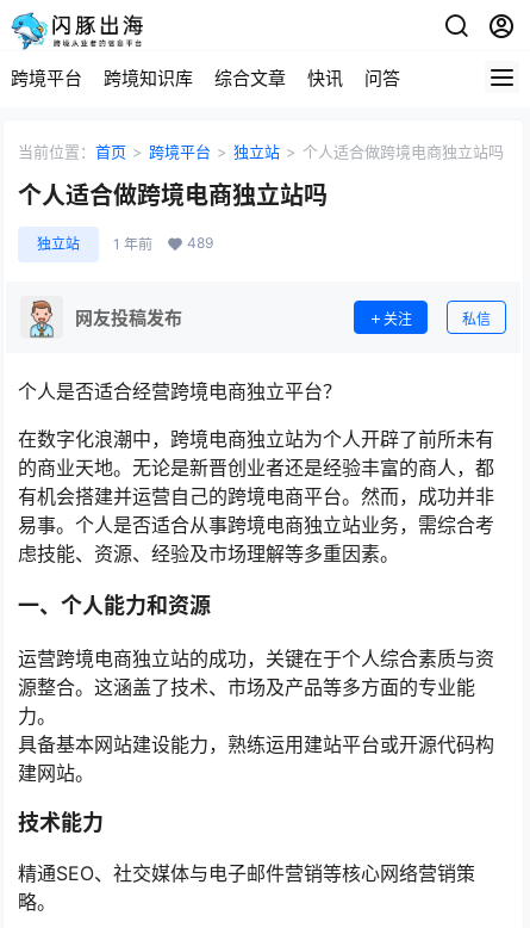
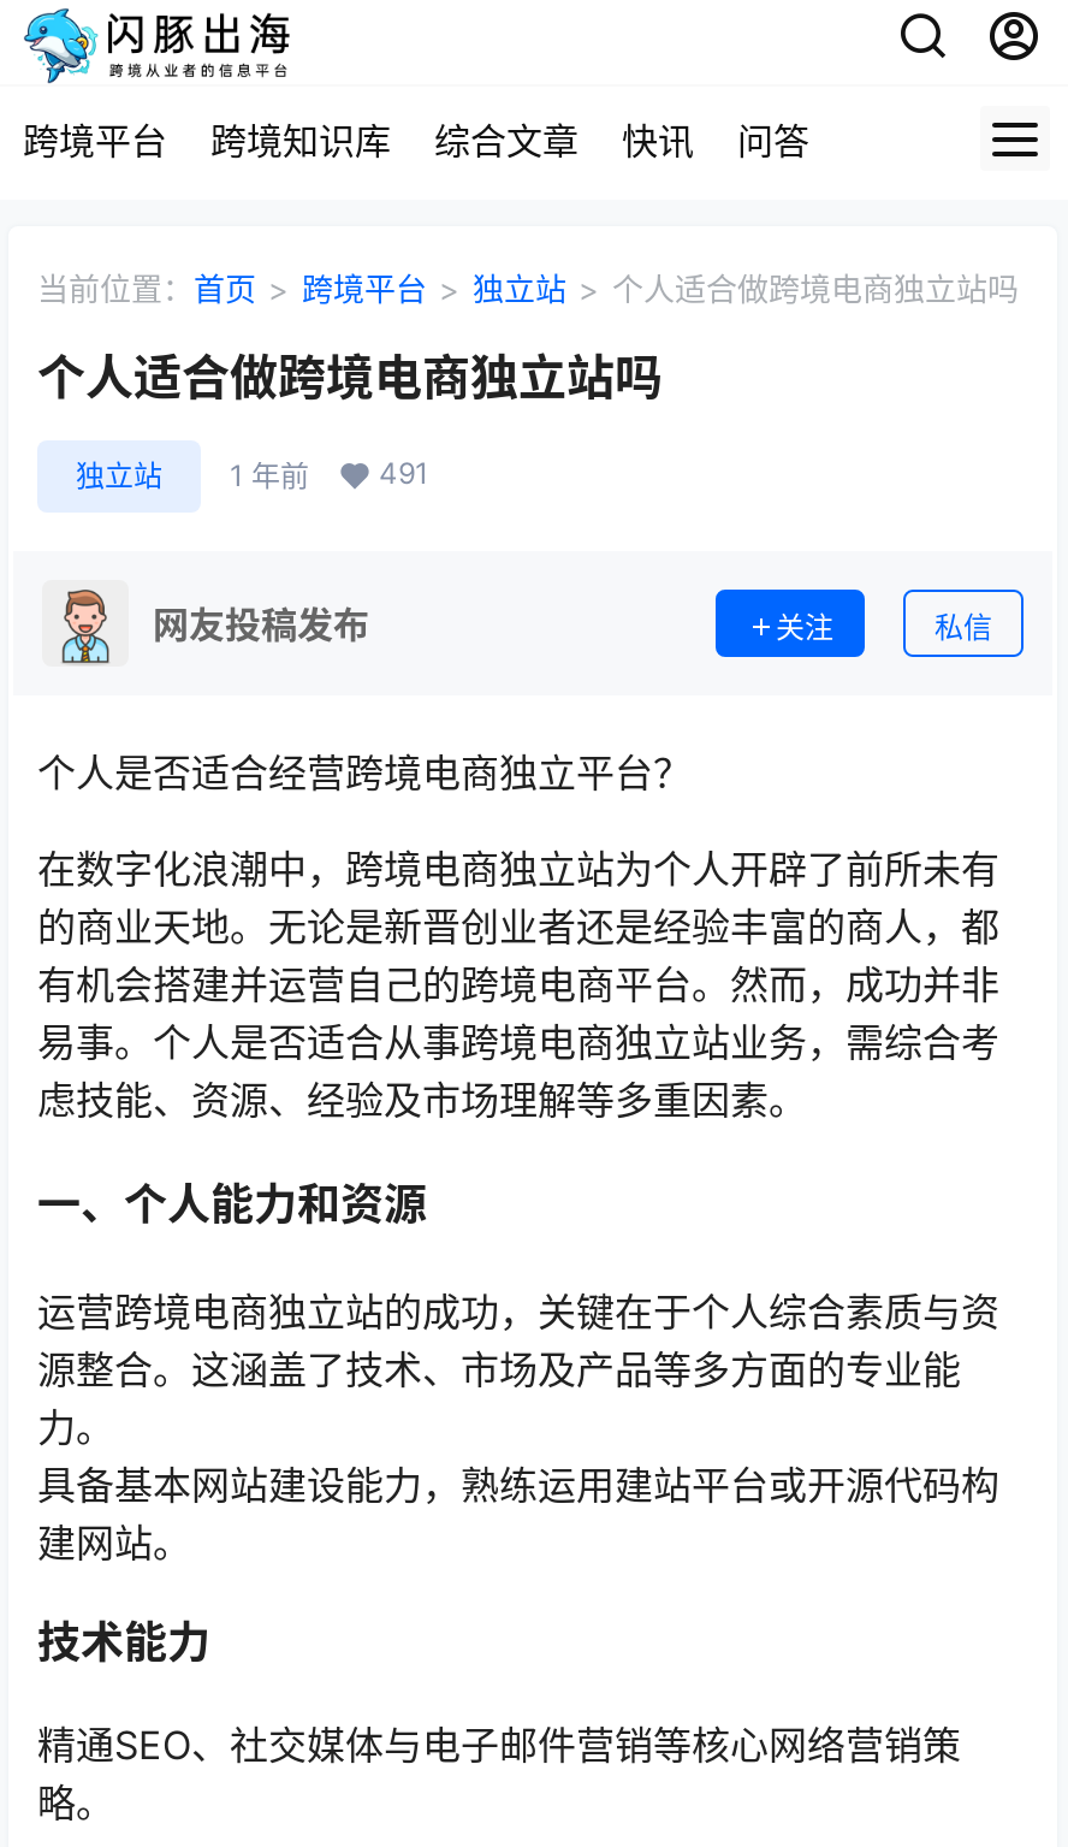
- 独立站 1 年前 489
+ 独立站 1 年前 491
